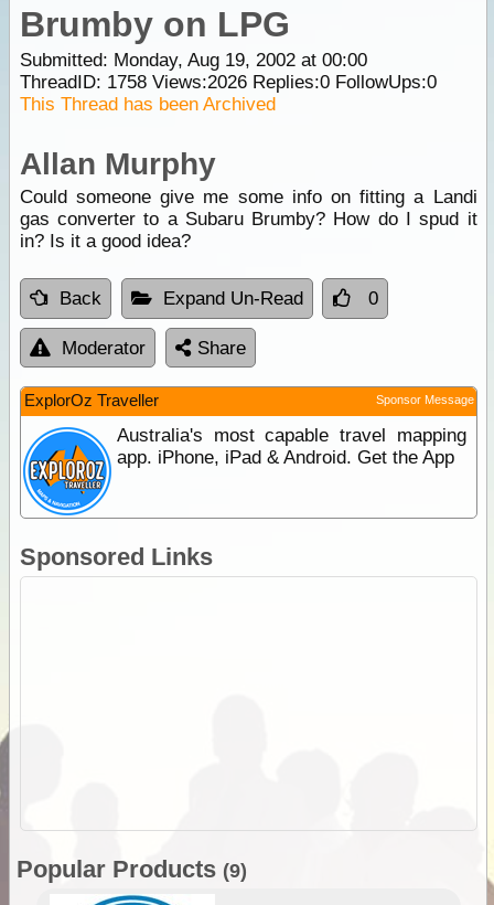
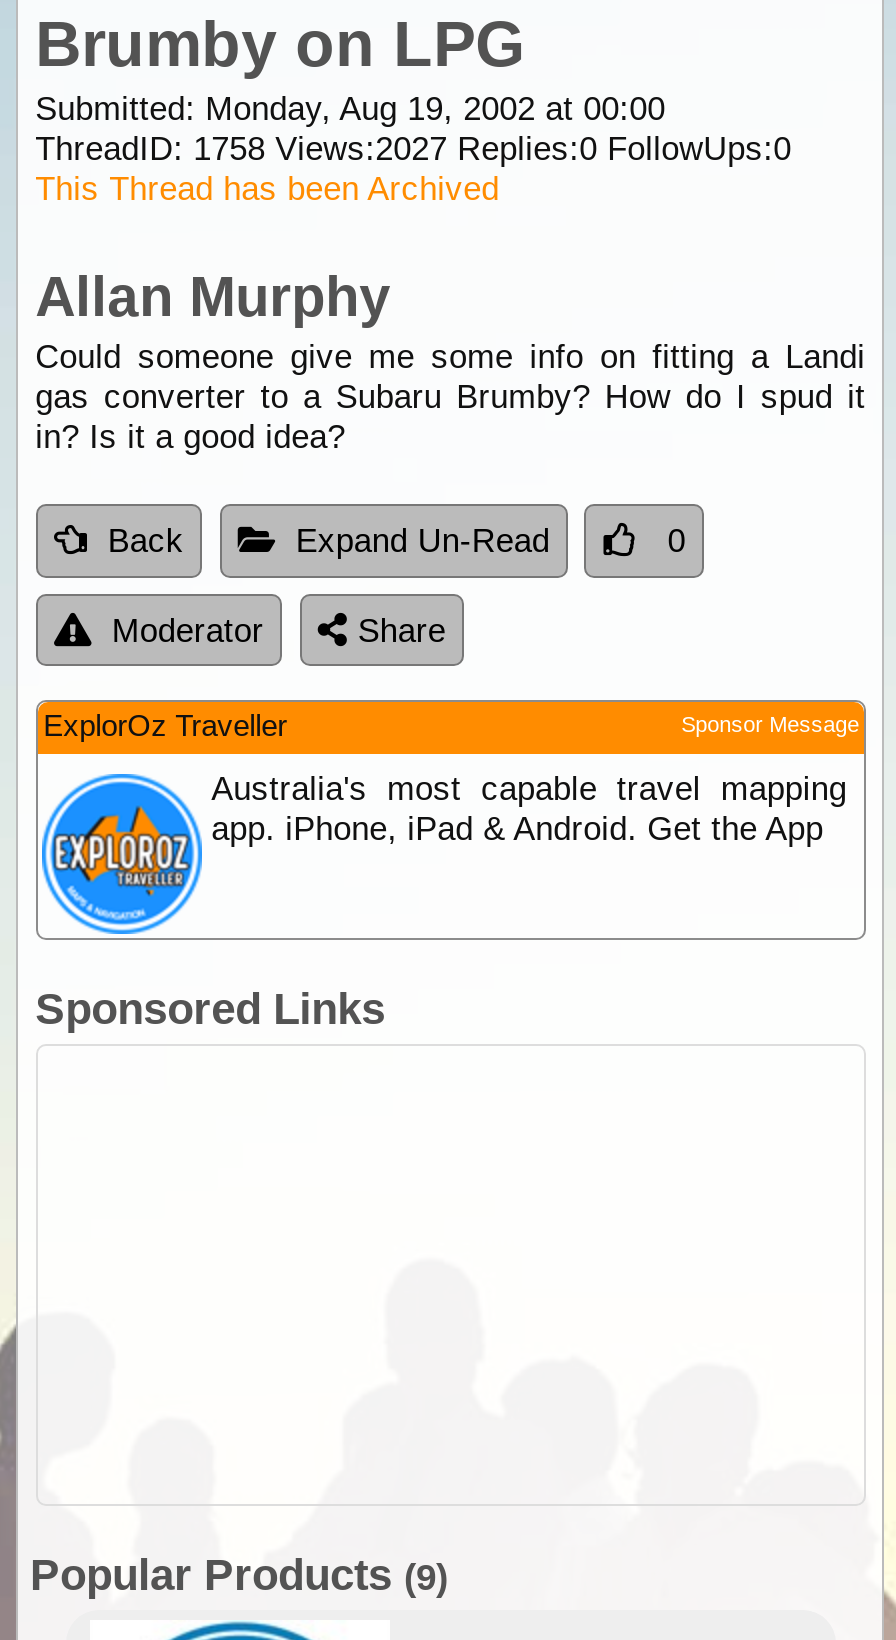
- ThreadID: 1758 Views:2026 Replies:0 FollowUps:0
+ ThreadID: 1758 Views:2027 Replies:0 FollowUps:0
